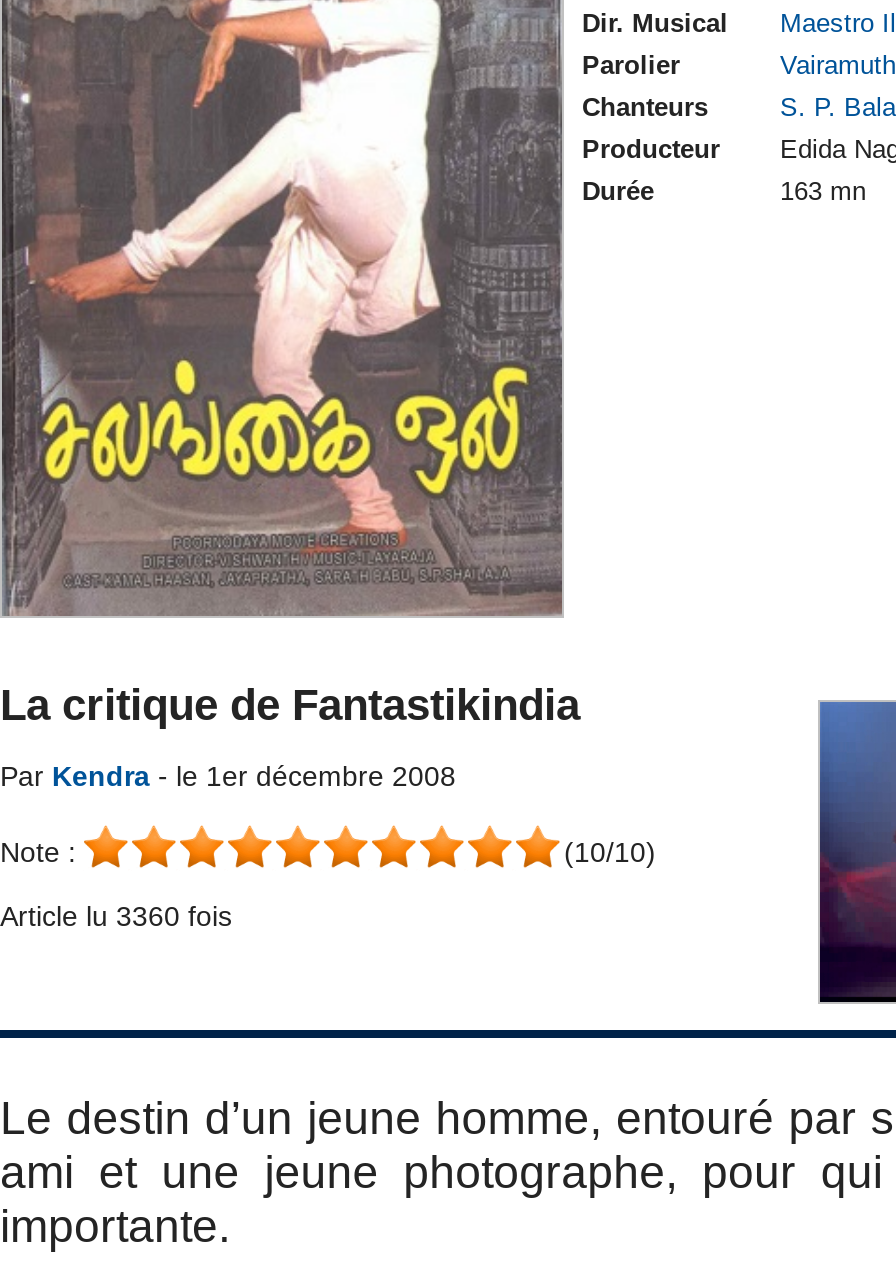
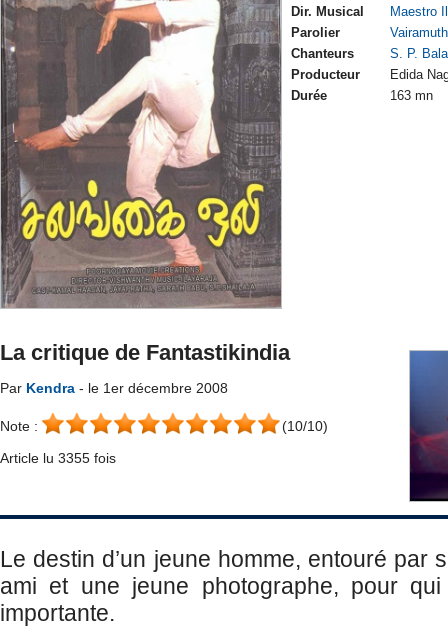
- Article lu 3360 fois
+ Article lu 3355 fois
